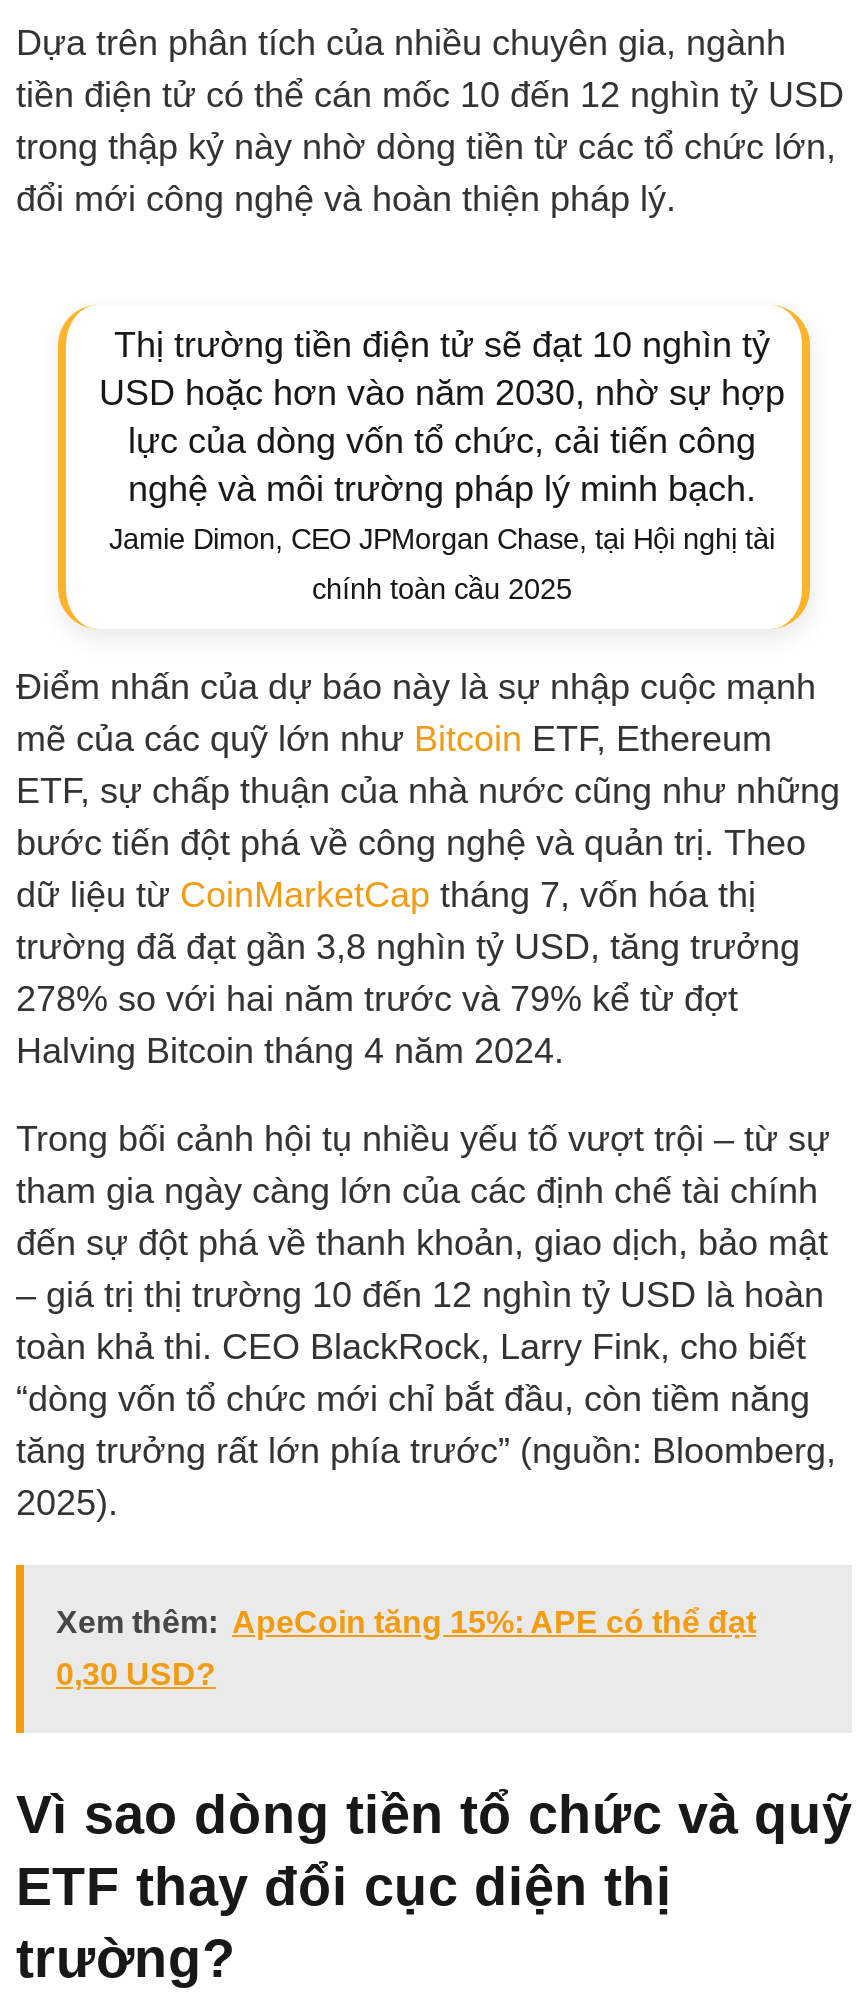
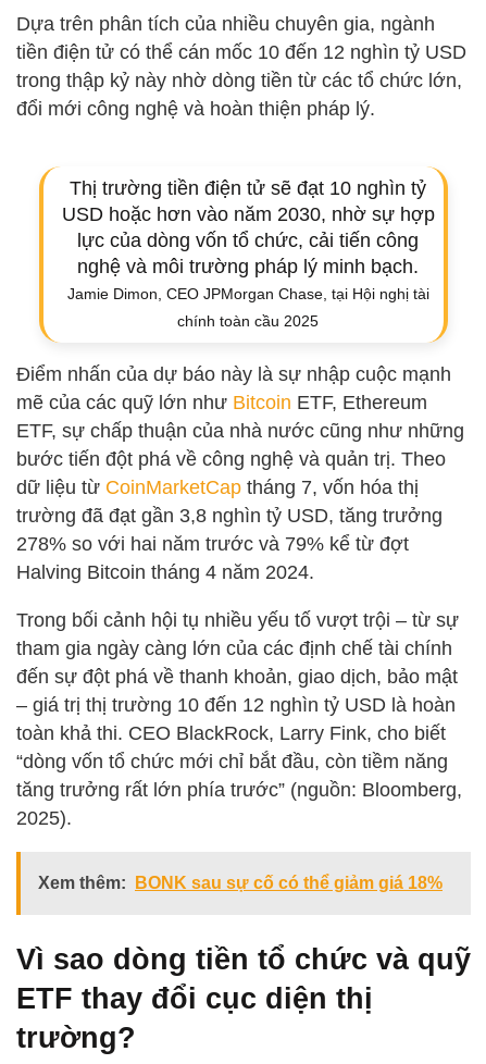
- Xem thêm: ApeCoin tăng 15%: APE có thể đạt
- 0,30 USD?
+ Xem thêm: BONK sau sự cố có thể giảm giá 18%
